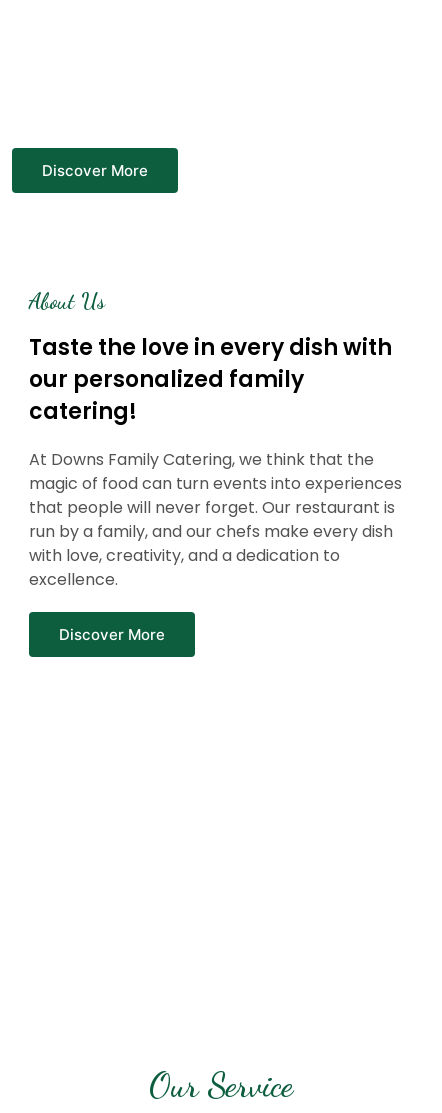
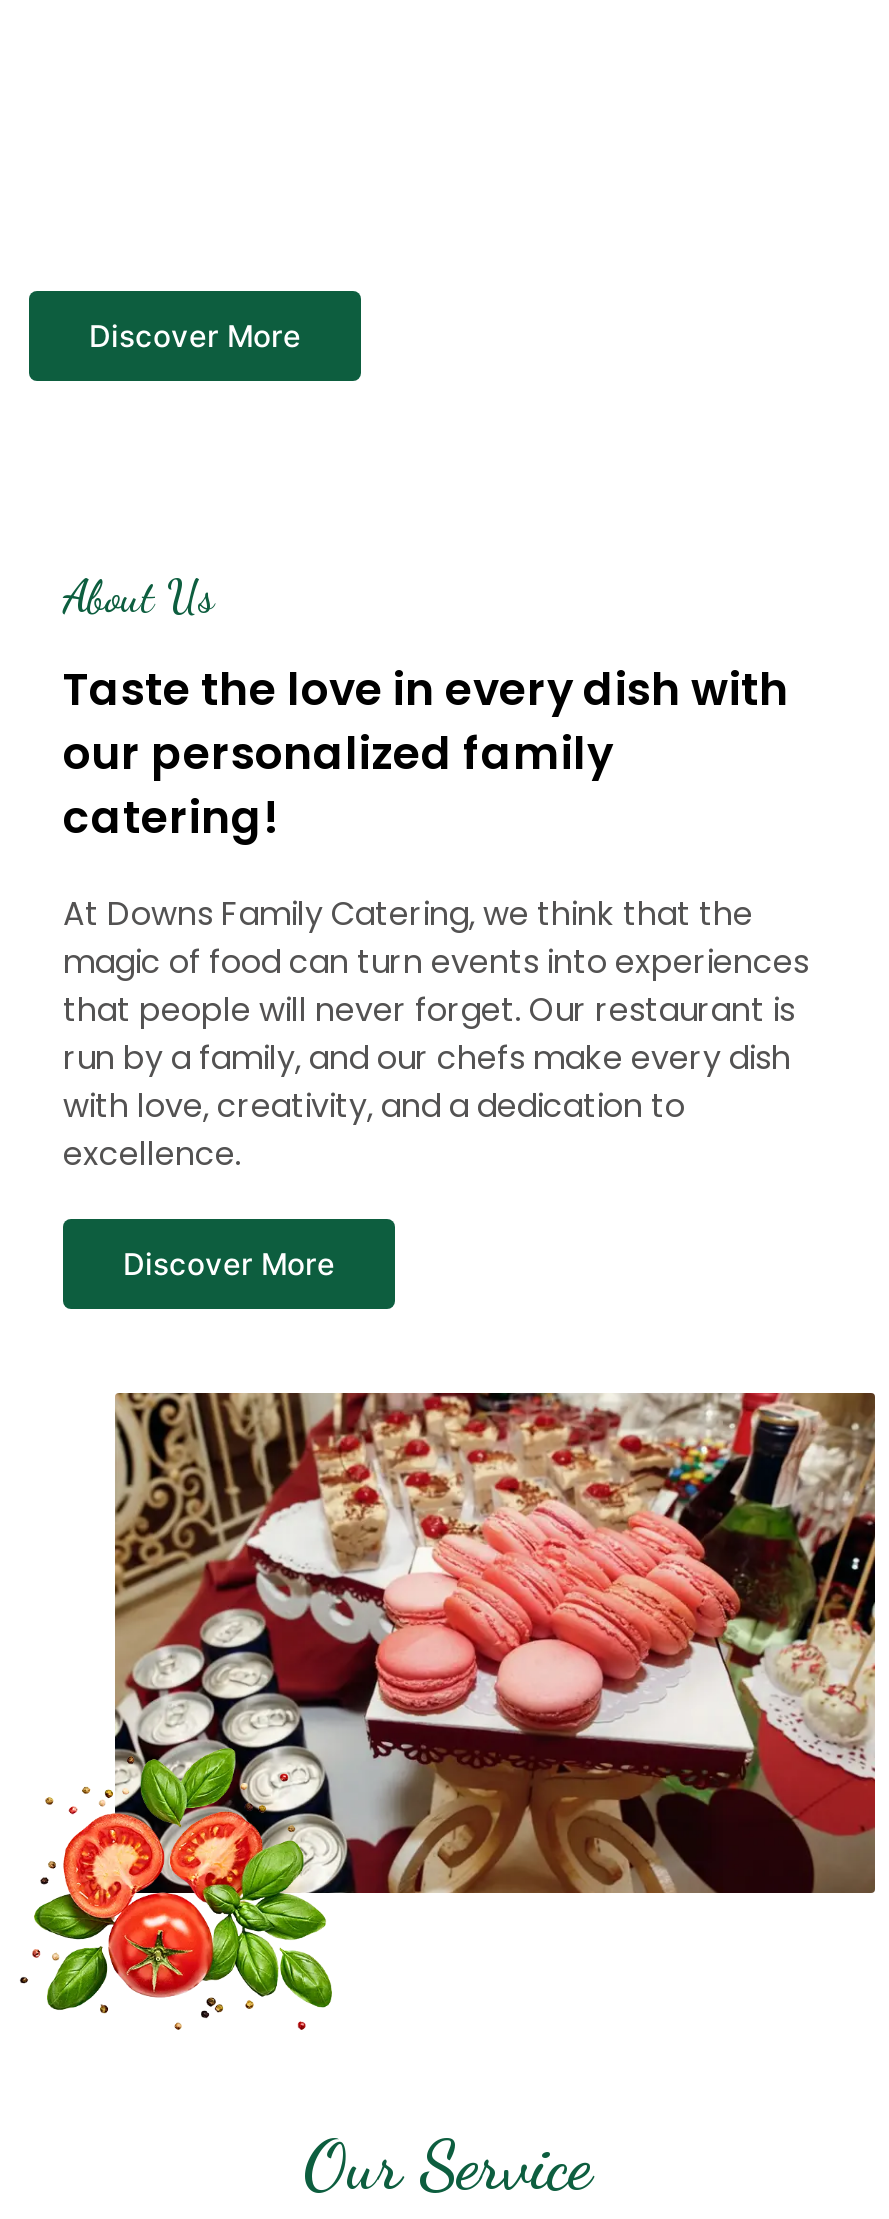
+ [image]
